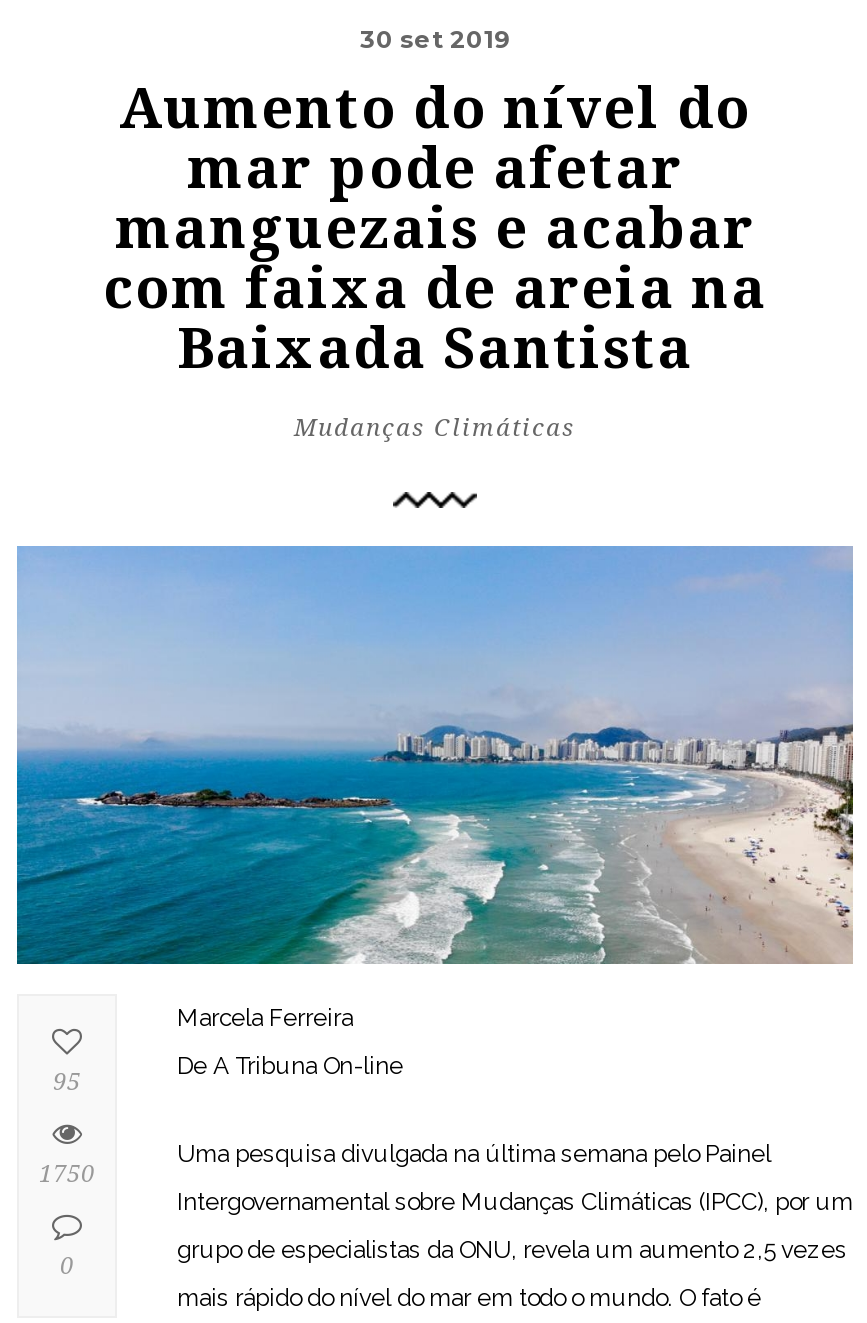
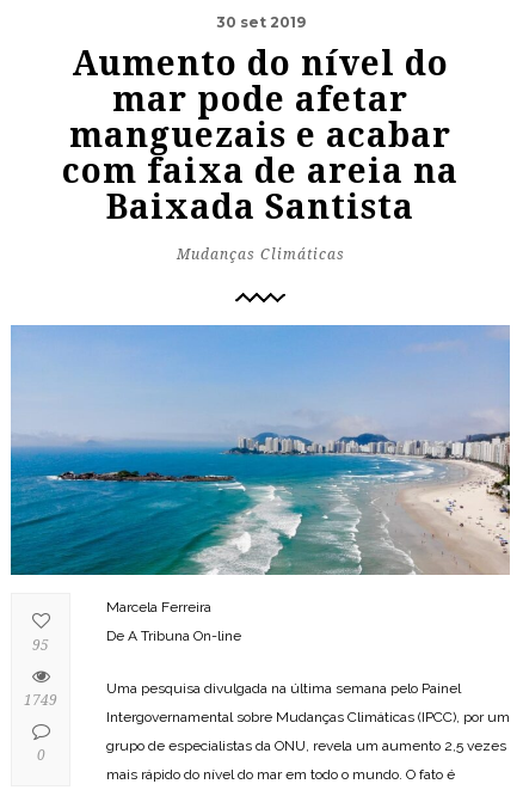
- 1750
+ 1749
